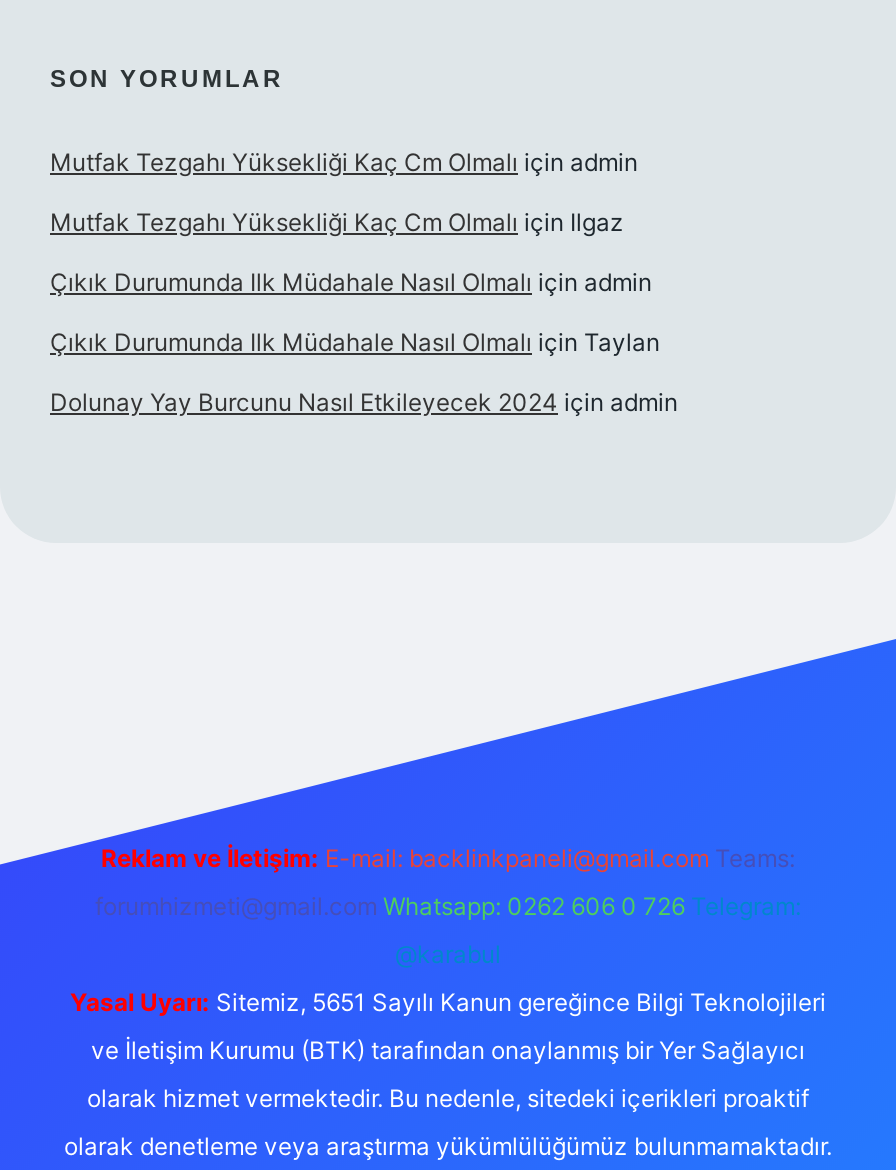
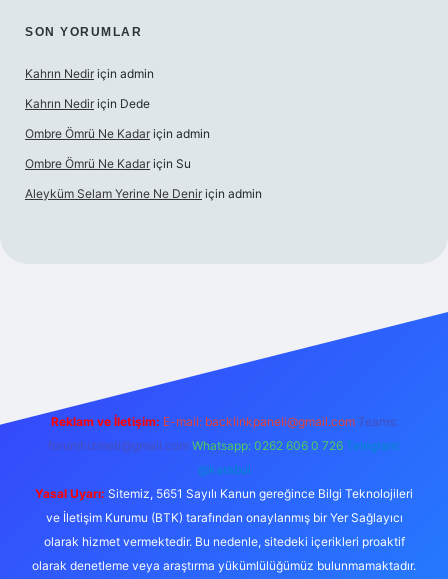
- Mutfak Tezgahı Yüksekliği Kaç Cm Olmalı için admin
+ Kahrın Nedir için admin

- Mutfak Tezgahı Yüksekliği Kaç Cm Olmalı için Ilgaz
+ Kahrın Nedir için Dede

- Çıkık Durumunda Ilk Müdahale Nasıl Olmalı için admin
+ Ombre Ömrü Ne Kadar için admin

- Çıkık Durumunda Ilk Müdahale Nasıl Olmalı için Taylan
+ Ombre Ömrü Ne Kadar için Su

- Dolunay Yay Burcunu Nasıl Etkileyecek 2024 için admin
+ Aleyküm Selam Yerine Ne Denir için admin
